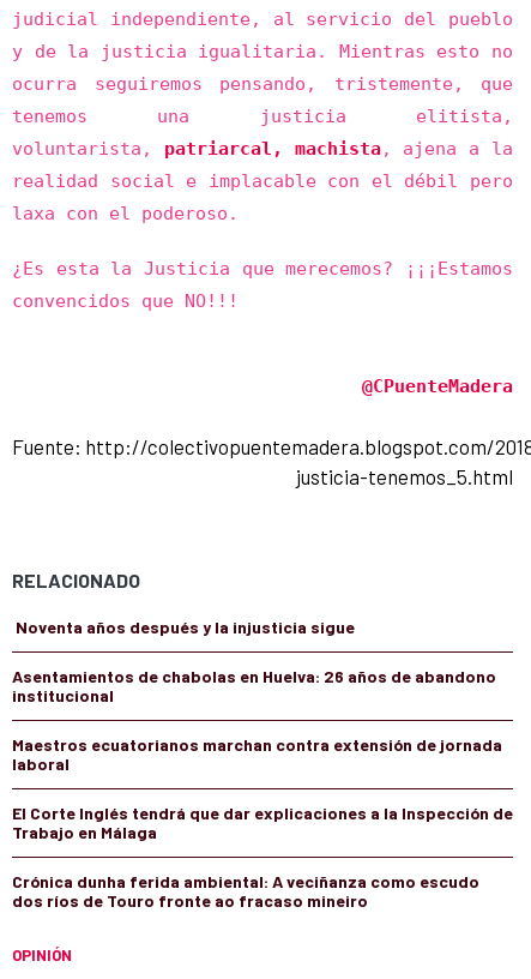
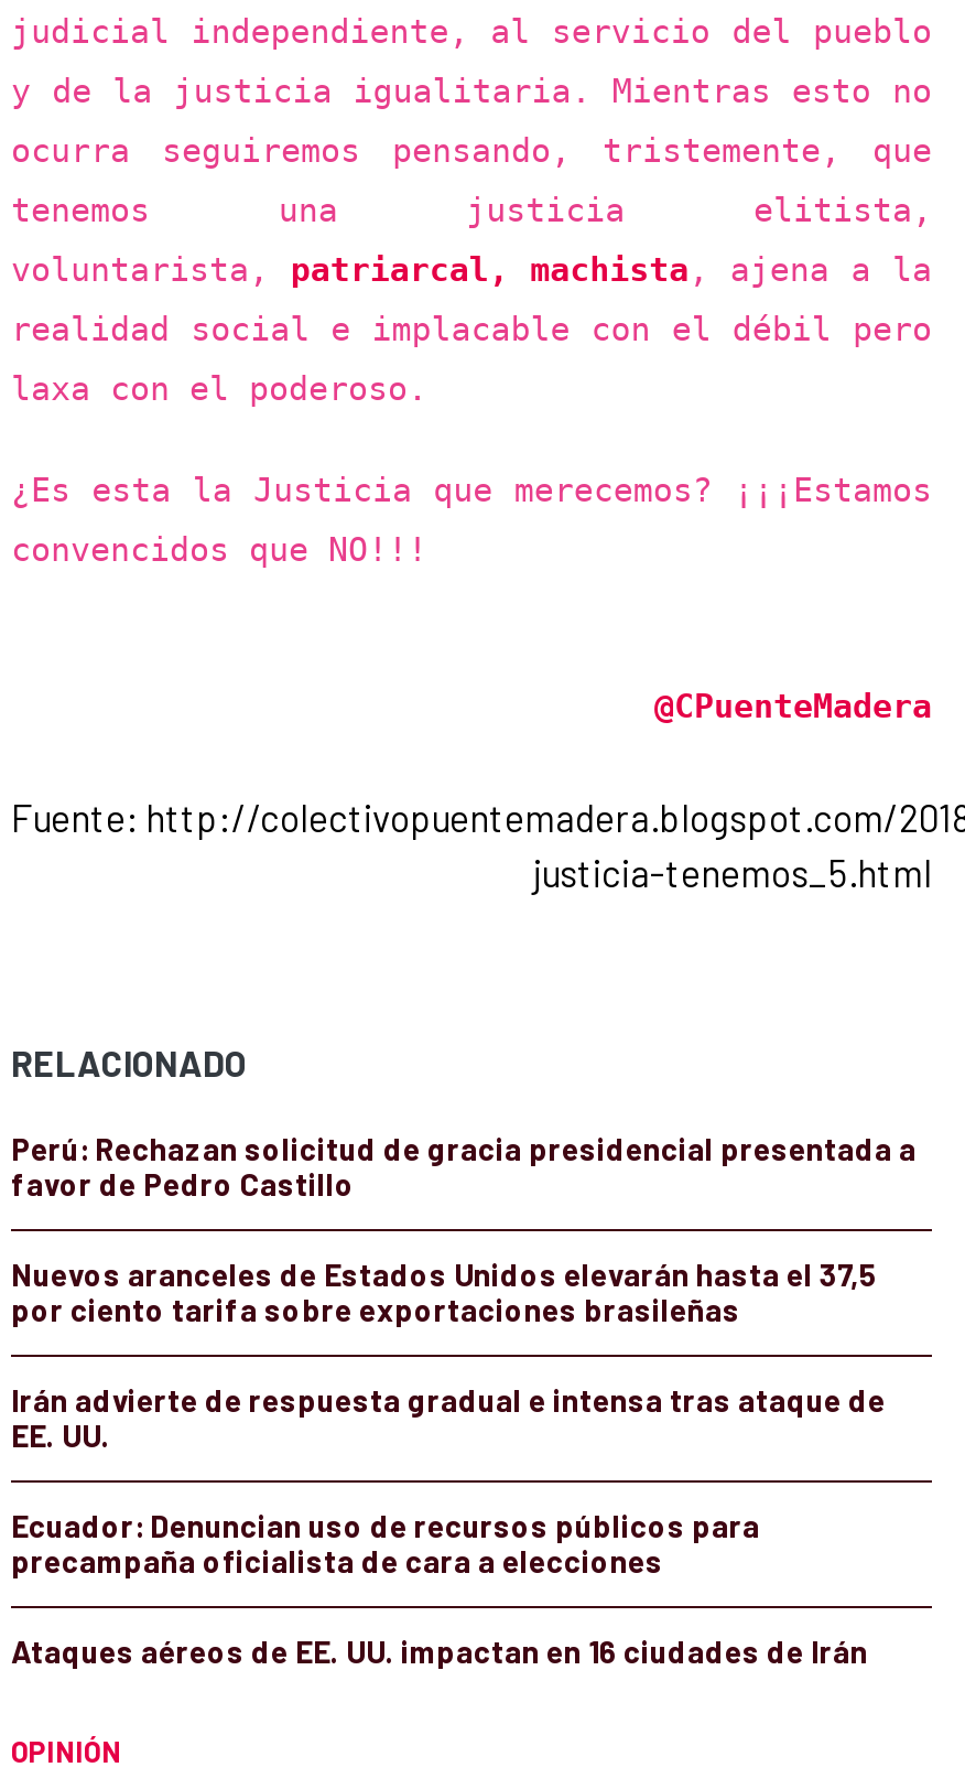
- Noventa años después y la injusticia sigue
+ Perú: Rechazan solicitud de gracia presidencial presentada a
+ favor de Pedro Castillo

- Asentamientos de chabolas en Huelva: 26 años de abandono
- institucional
+ Nuevos aranceles de Estados Unidos elevarán hasta el 37,5
+ por ciento tarifa sobre exportaciones brasileñas

- Maestros ecuatorianos marchan contra extensión de jornada
- laboral
+ Irán advierte de respuesta gradual e intensa tras ataque de
+ EE. UU.

- El Corte Inglés tendrá que dar explicaciones a la Inspección de
- Trabajo en Málaga
+ Ecuador: Denuncian uso de recursos públicos para
+ precampaña oficialista de cara a elecciones

- Crónica dunha ferida ambiental: A veciñanza como escudo
- dos ríos de Touro fronte ao fracaso mineiro
+ Ataques aéreos de EE. UU. impactan en 16 ciudades de Irán
